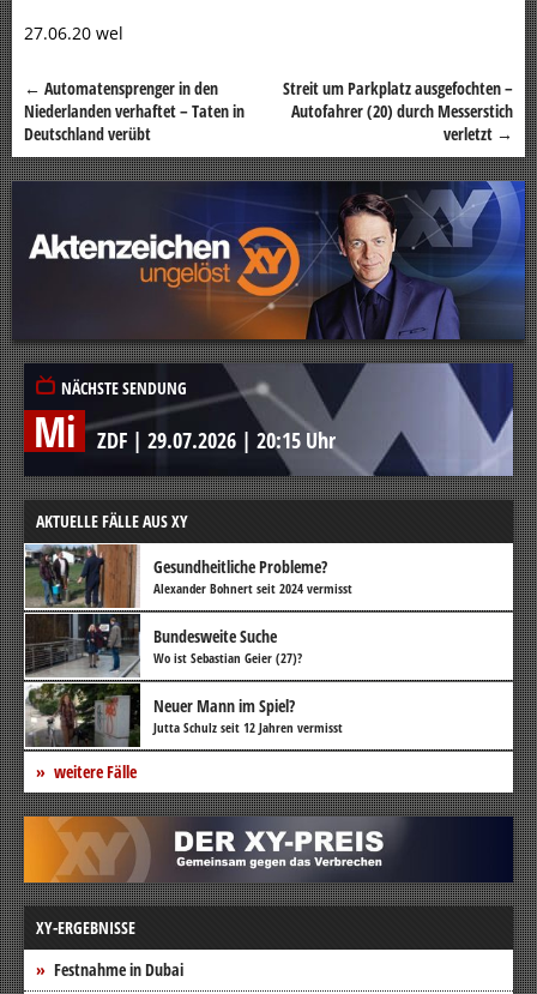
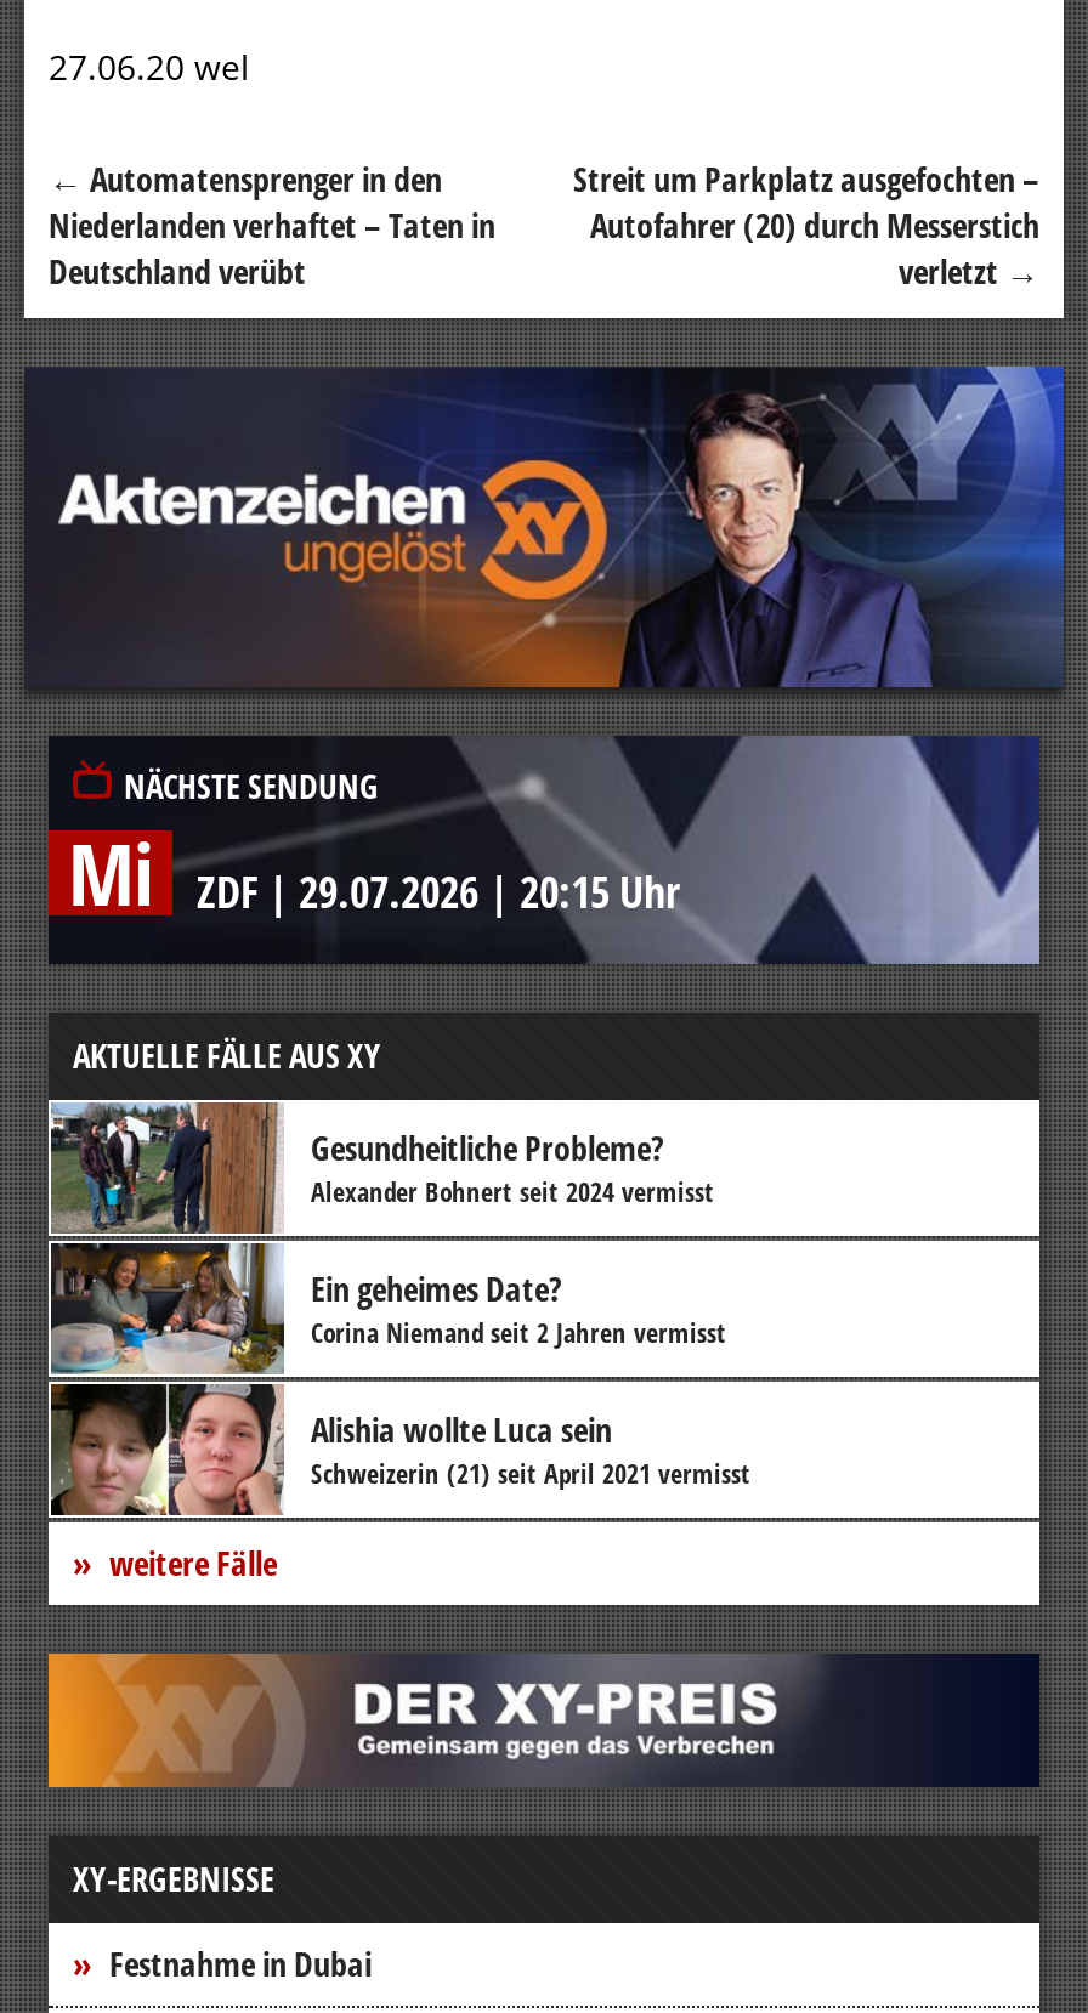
- [image]
- Bundesweite Suche
- Wo ist Sebastian Geier (27)?
+ [image]
+ Ein geheimes Date?
+ Corina Niemand seit 2 Jahren vermisst

- Neuer Mann im Spiel?
- Jutta Schulz seit 12 Jahren vermisst
+ Alishia wollte Luca sein
+ Schweizerin (21) seit April 2021 vermisst
